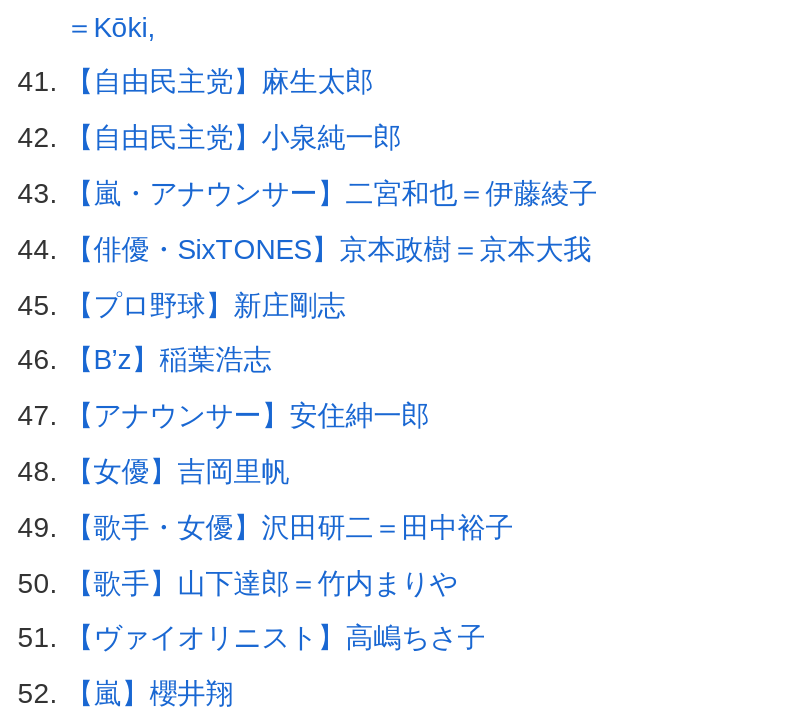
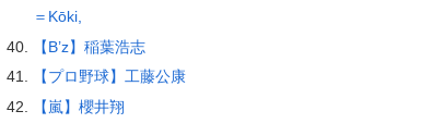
- 【自由民主党】麻生太郎
- 【自由民主党】小泉純一郎
- 【嵐・アナウンサー】二宮和也＝伊藤綾子
- 【俳優・SixTONES】京本政樹＝京本大我
- 【プロ野球】新庄剛志

- 【アナウンサー】安住紳一郎
- 【女優】吉岡里帆
- 【歌手・女優】沢田研二＝田中裕子
- 【歌手】山下達郎＝竹内まりや
- 【ヴァイオリニスト】高嶋ちさ子
+ 【プロ野球】工藤公康
